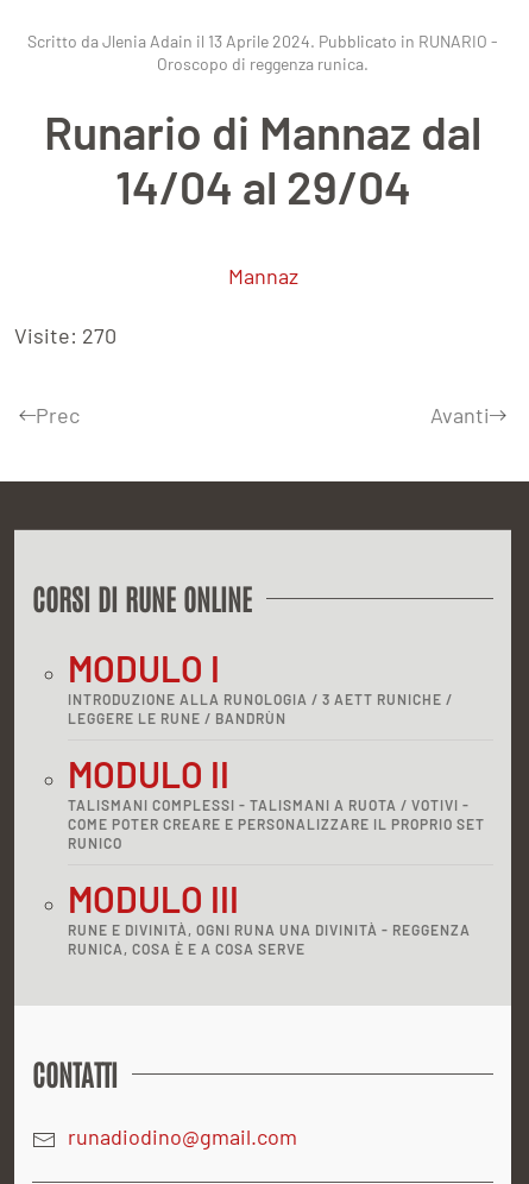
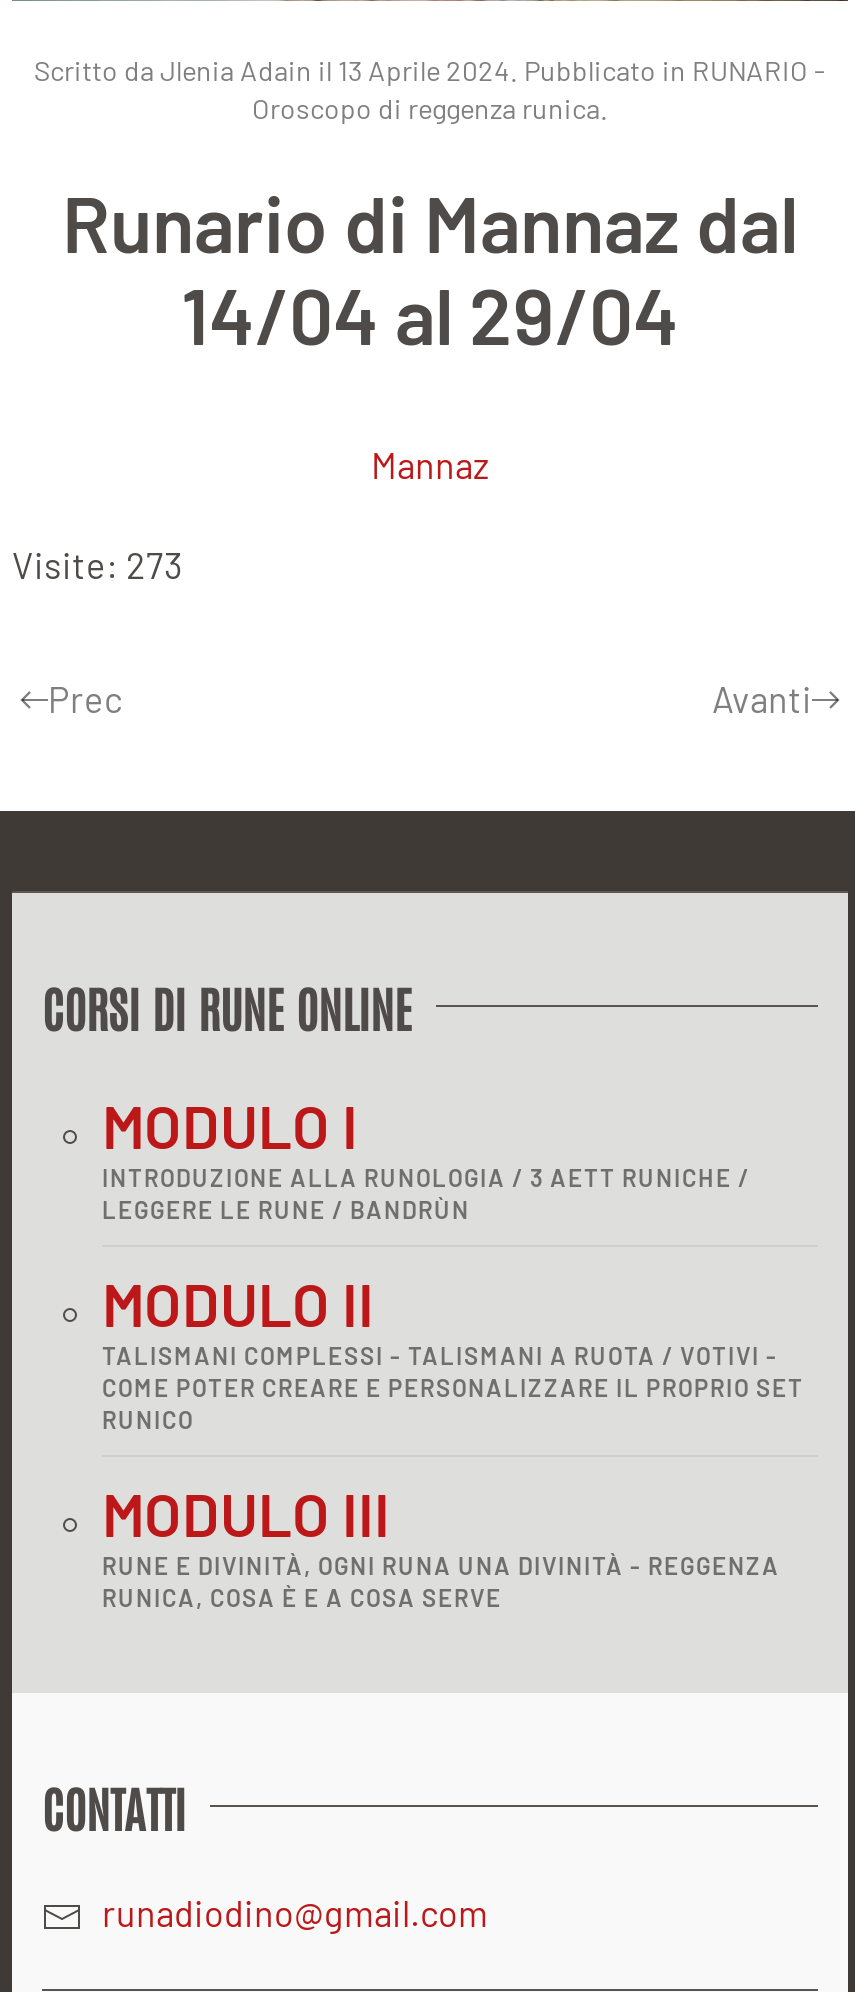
- Visite: 270
+ Visite: 273
